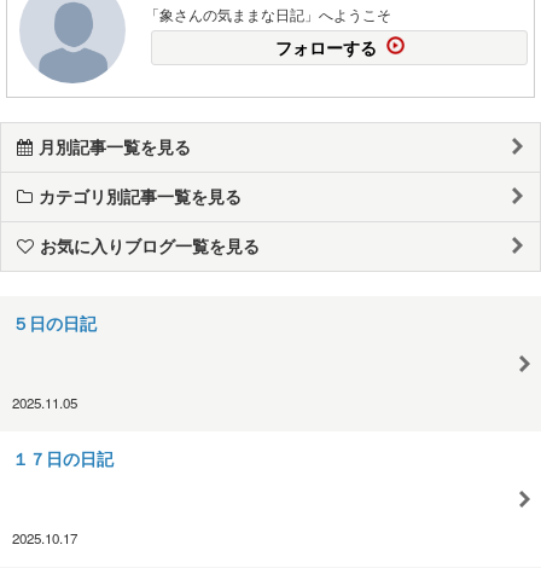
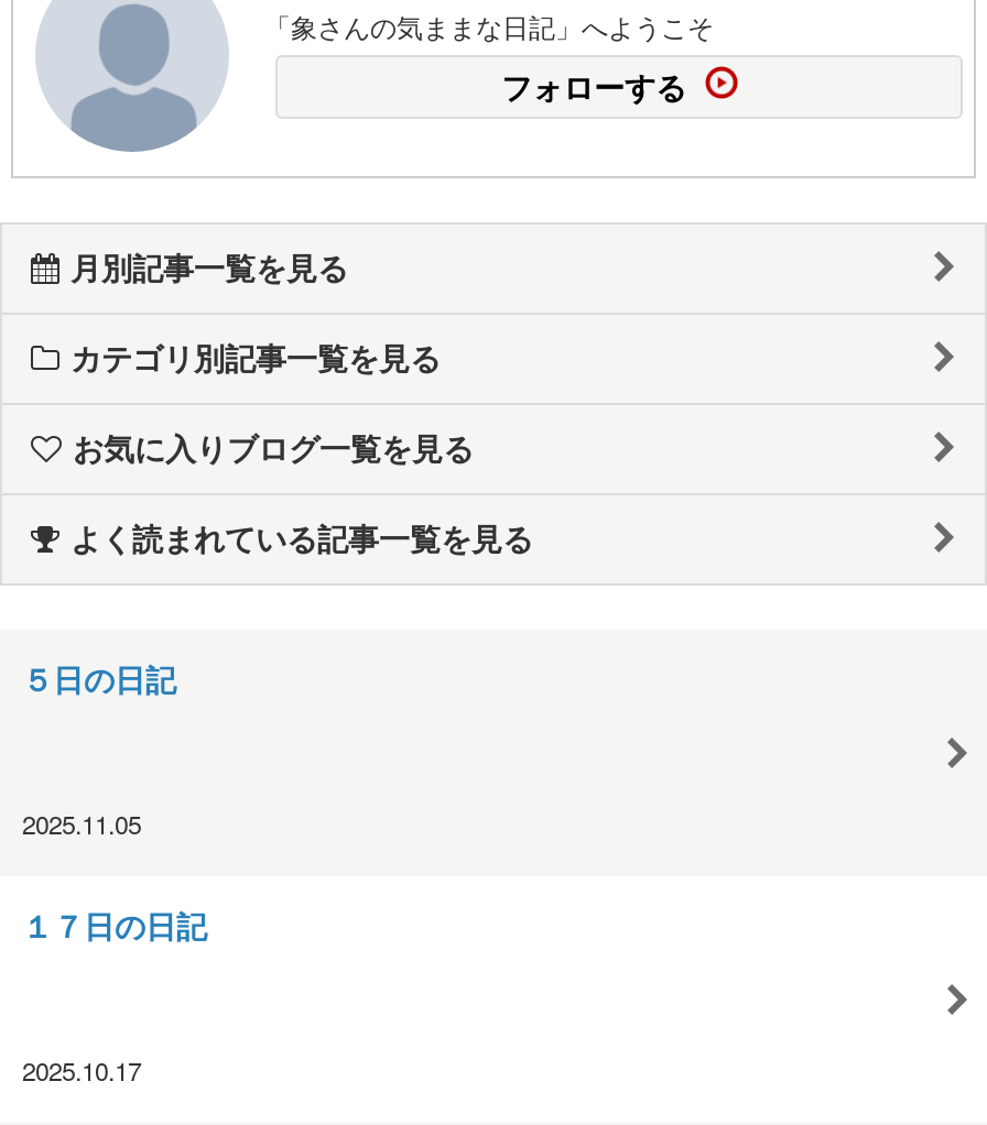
+ よく読まれている記事一覧を見る
